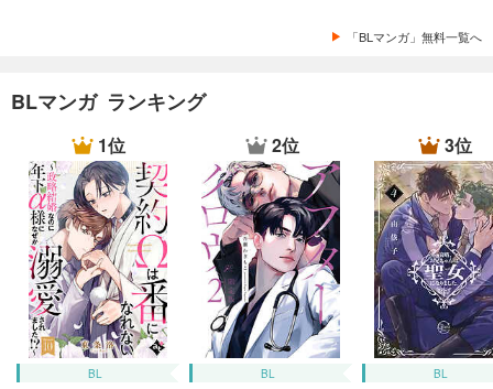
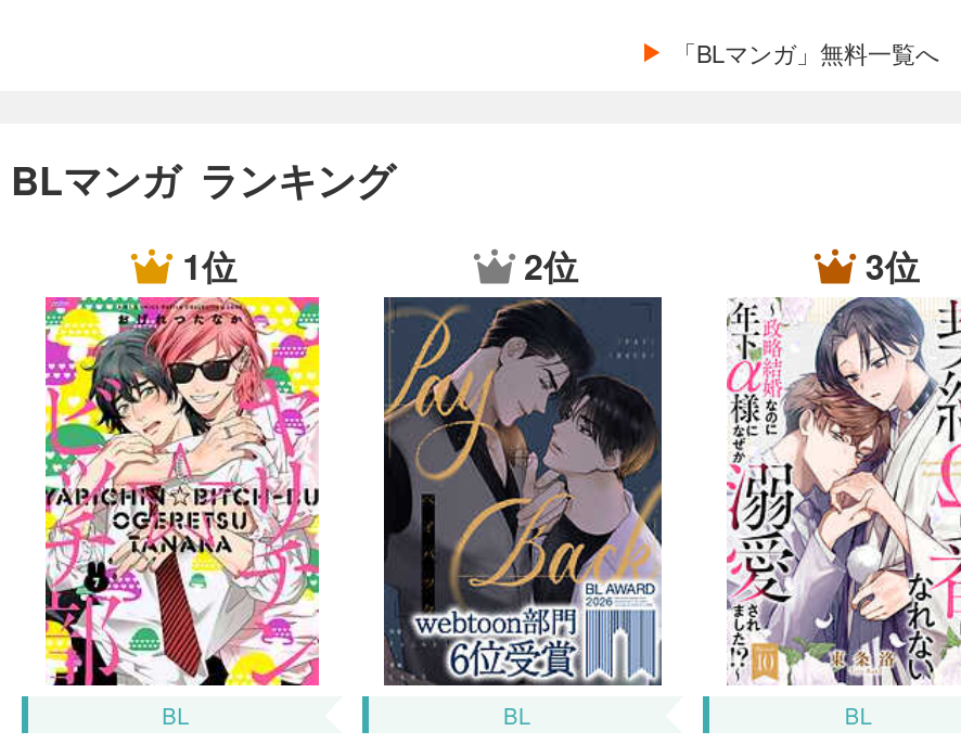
- [image]
+ [image]

- [image]
+ [image]

- [image]
+ [image]
